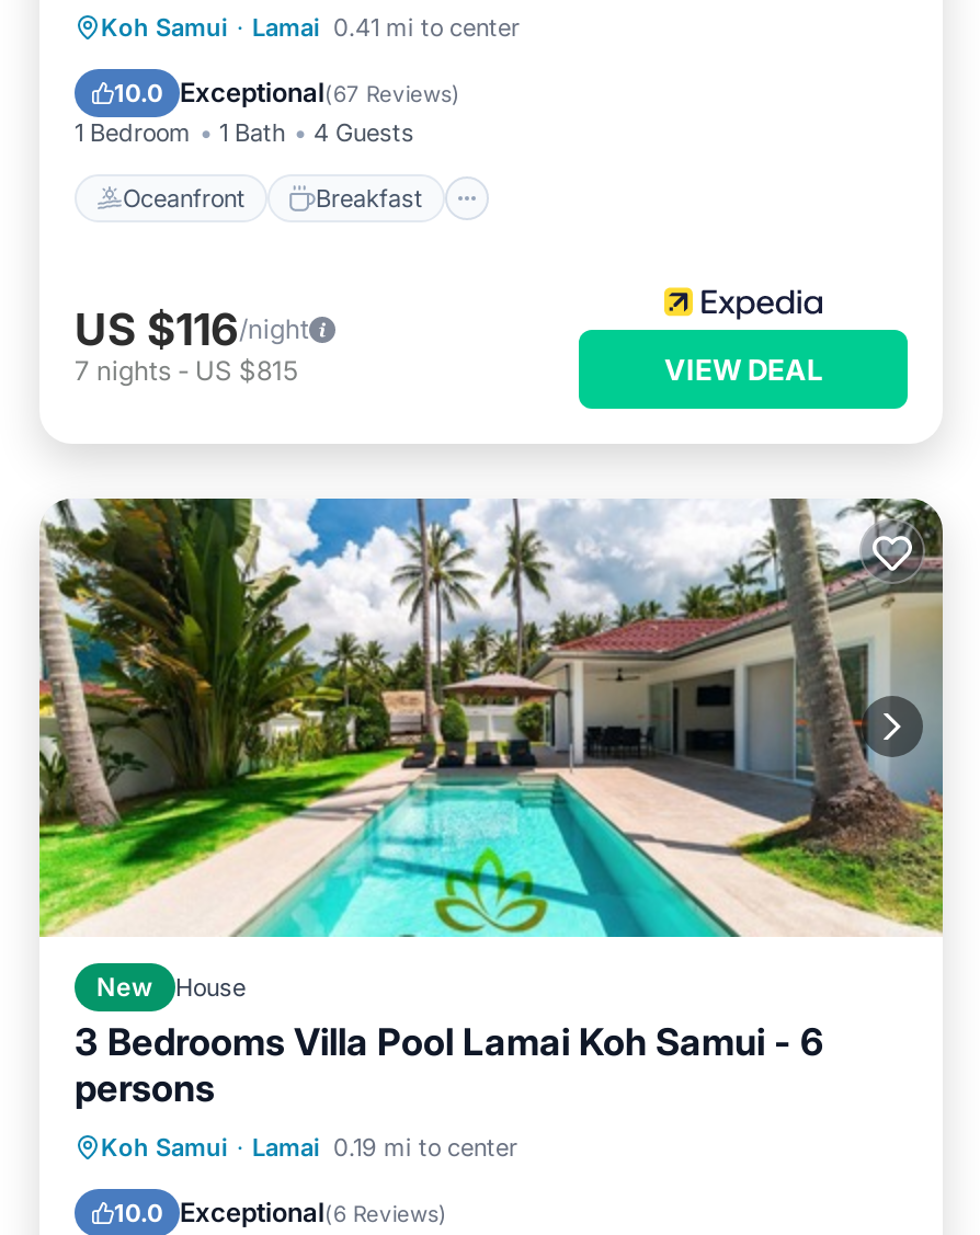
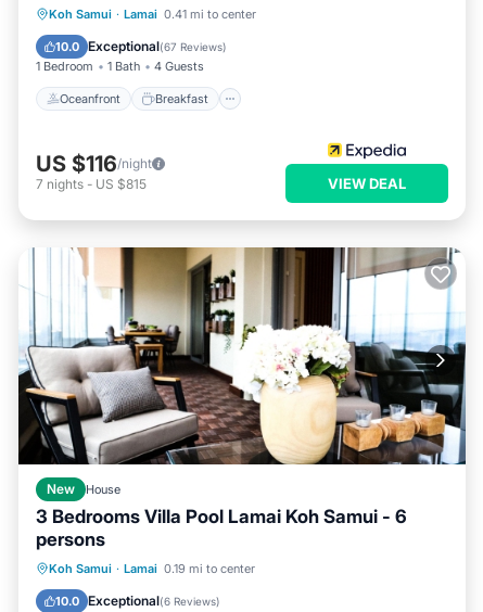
- [image]
+ [image]
